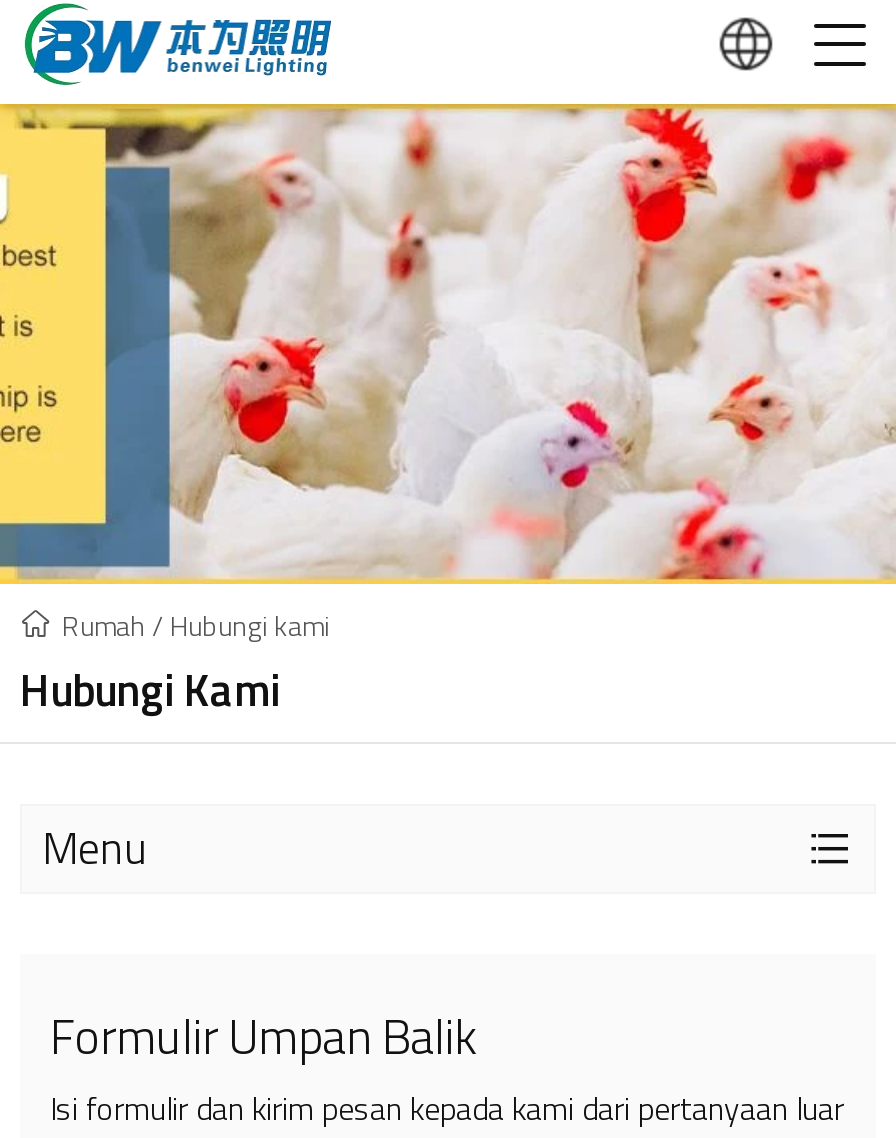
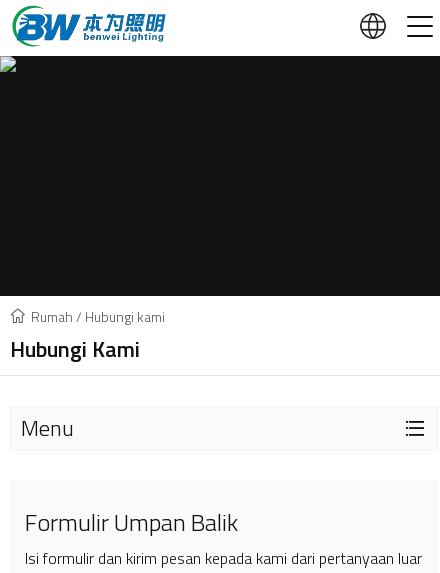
- [image]
